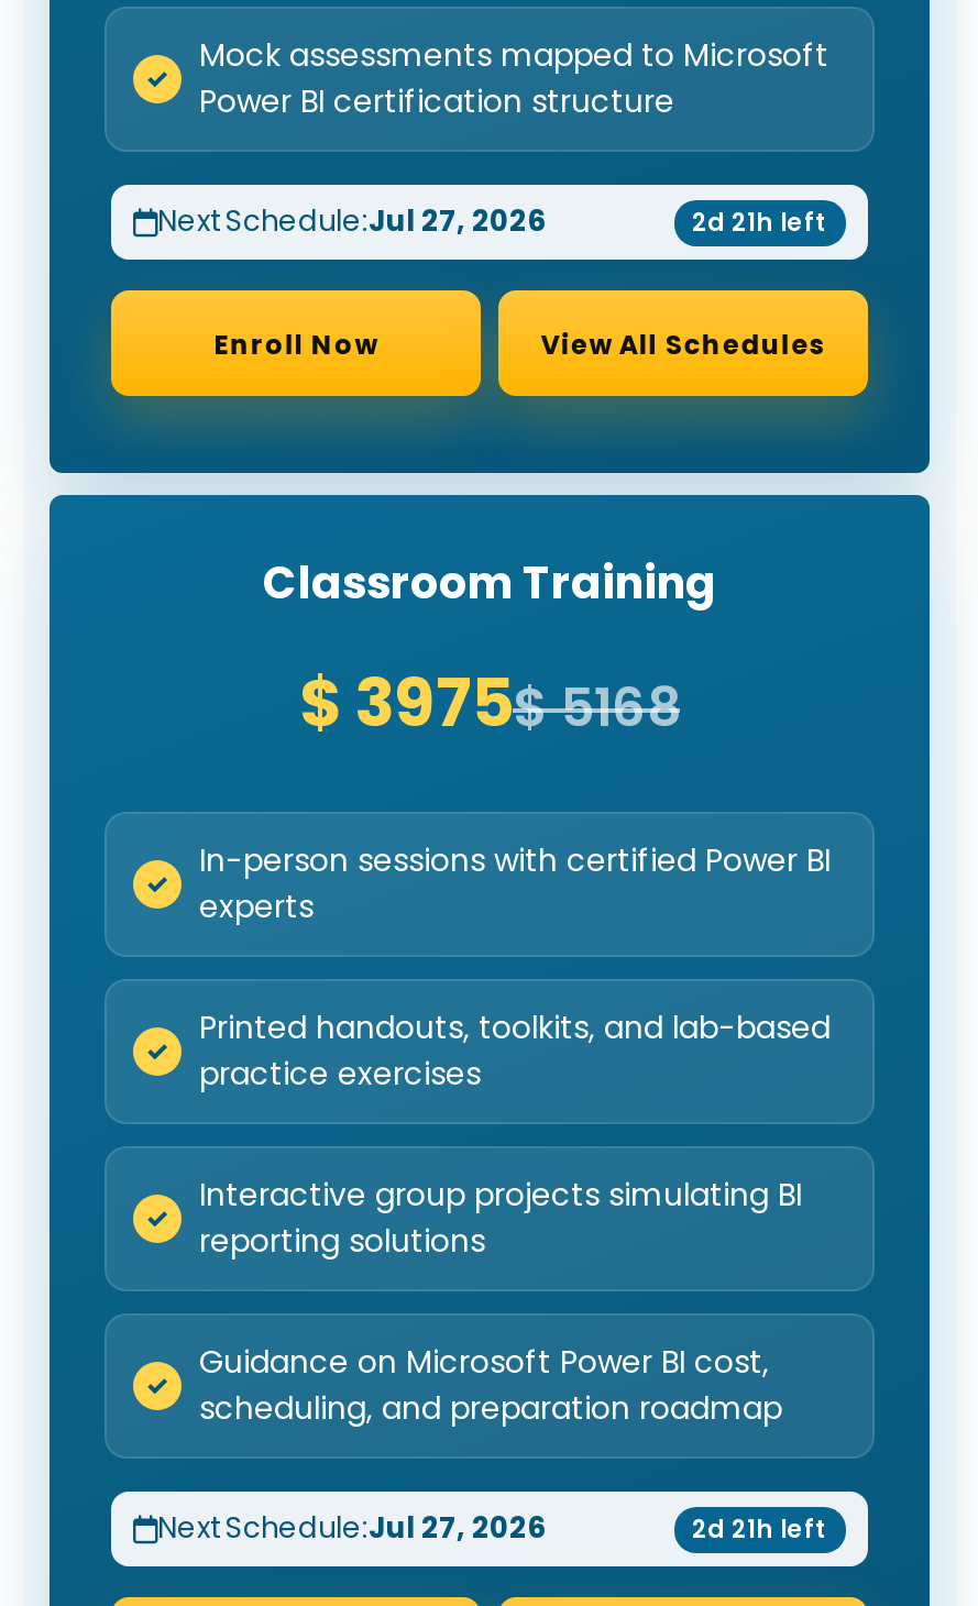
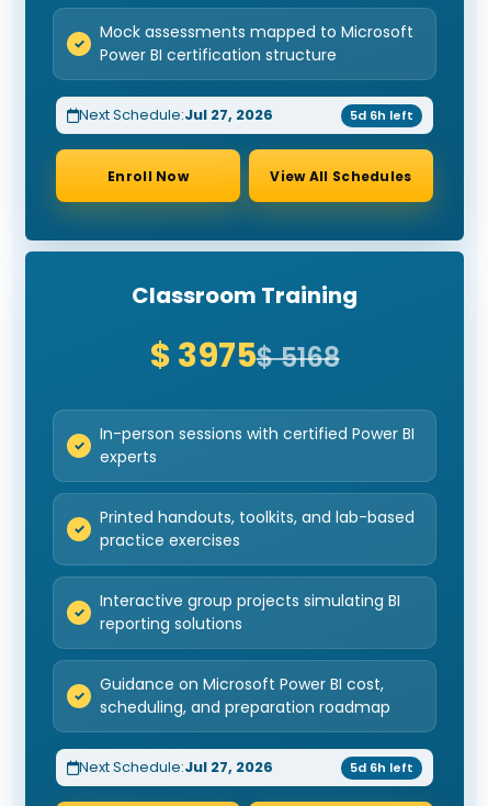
- 2d 21h left
+ 5d 6h left

- 2d 21h left
+ 5d 6h left
